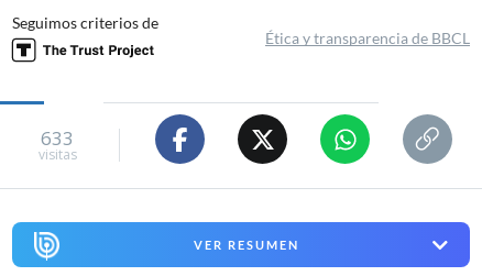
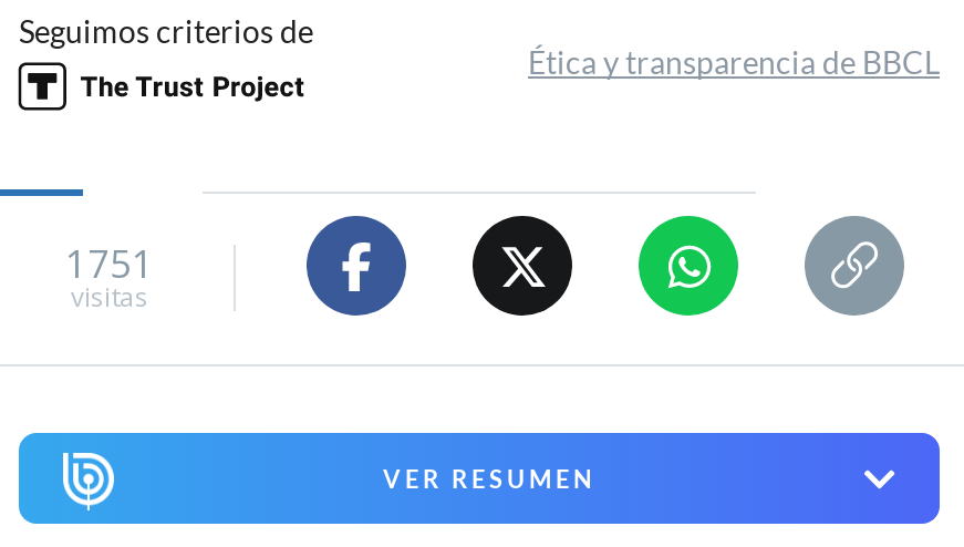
- 633
+ 1751
